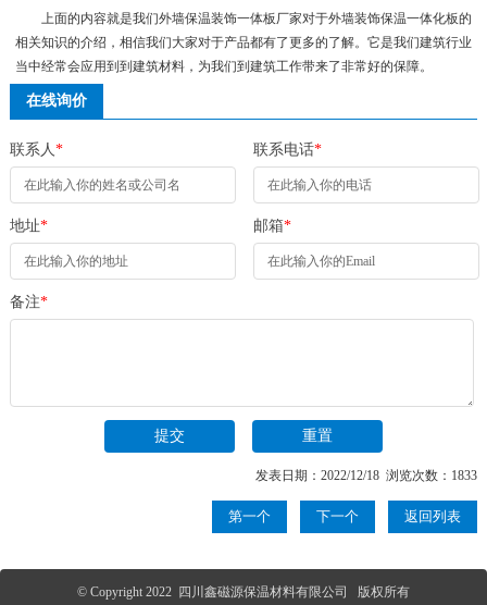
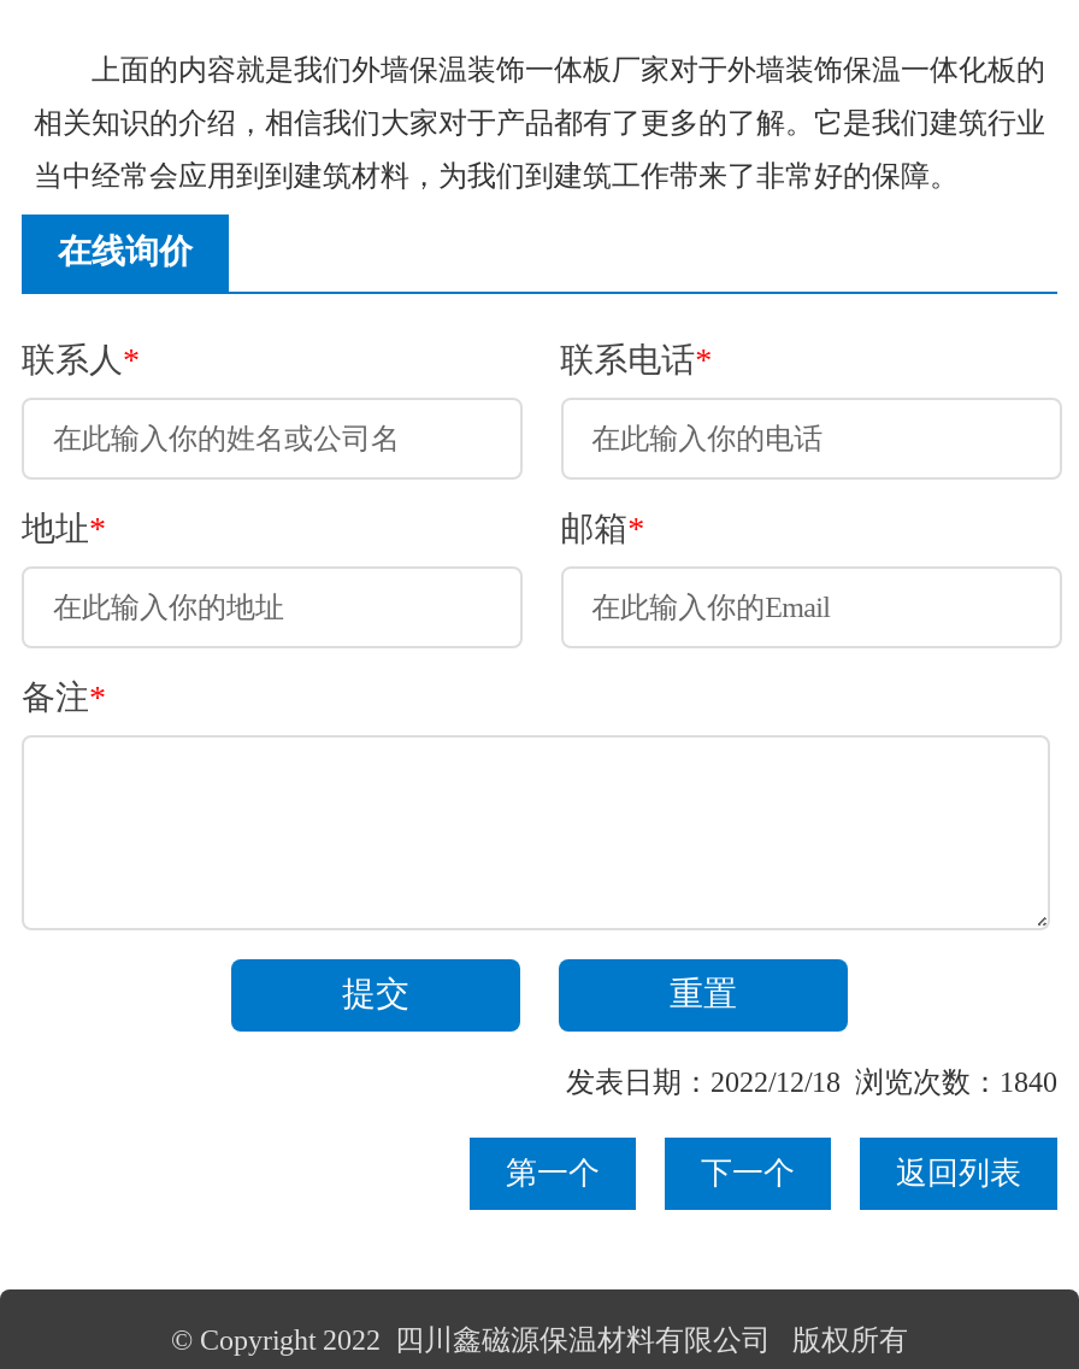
- 发表日期：2022/12/18 浏览次数：1833
+ 发表日期：2022/12/18 浏览次数：1840
